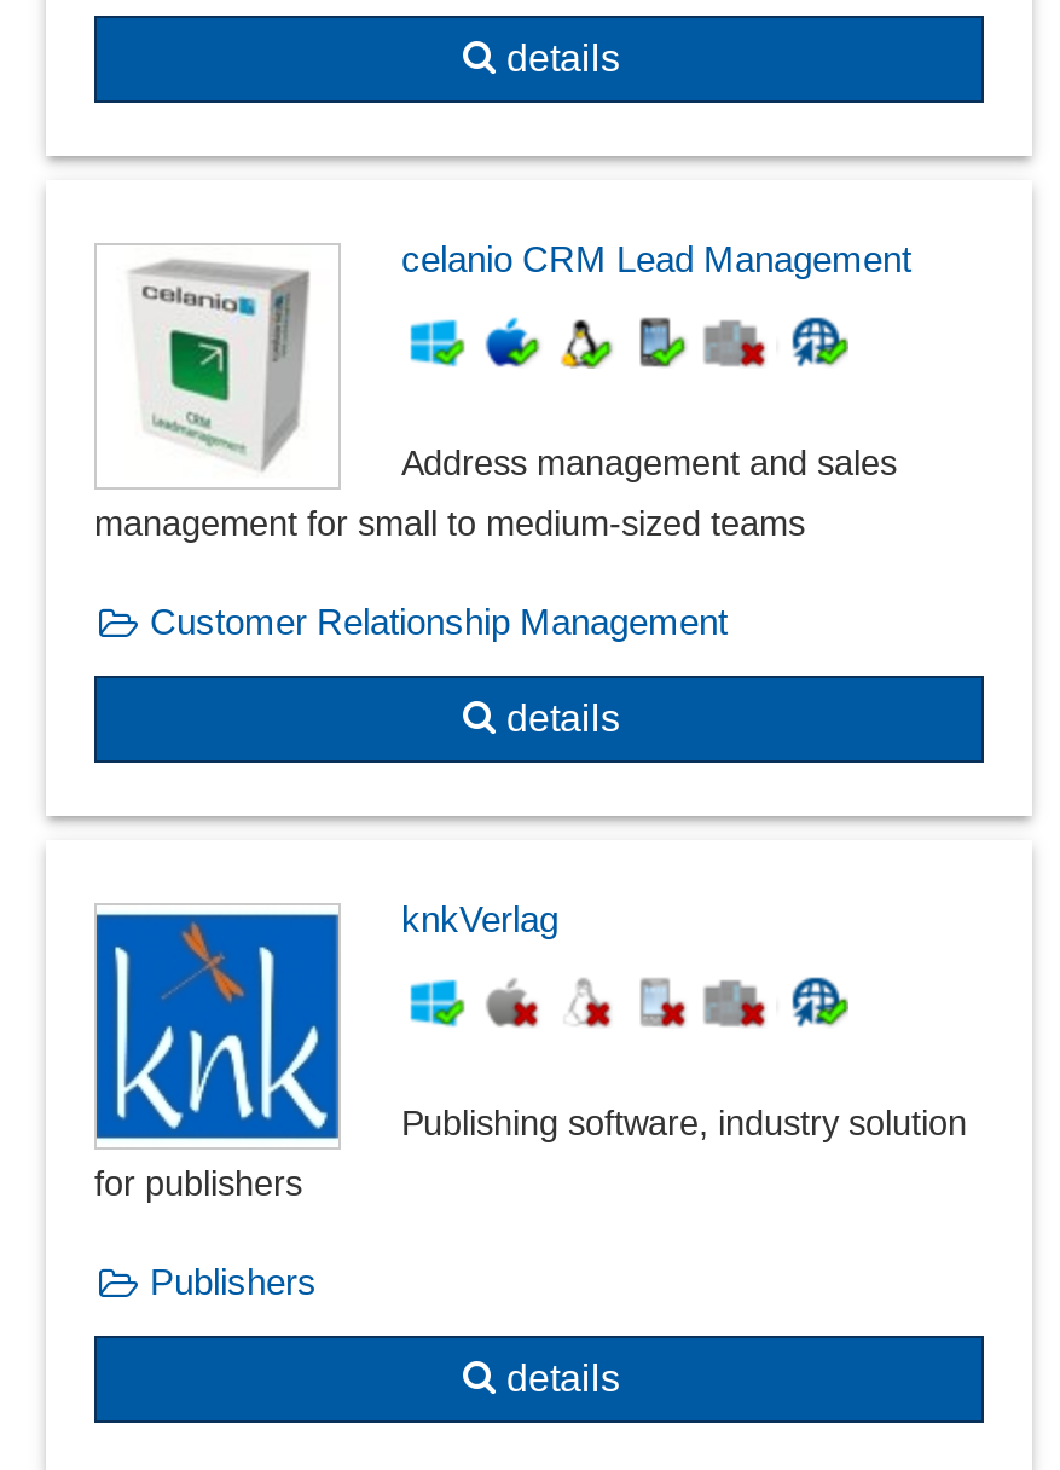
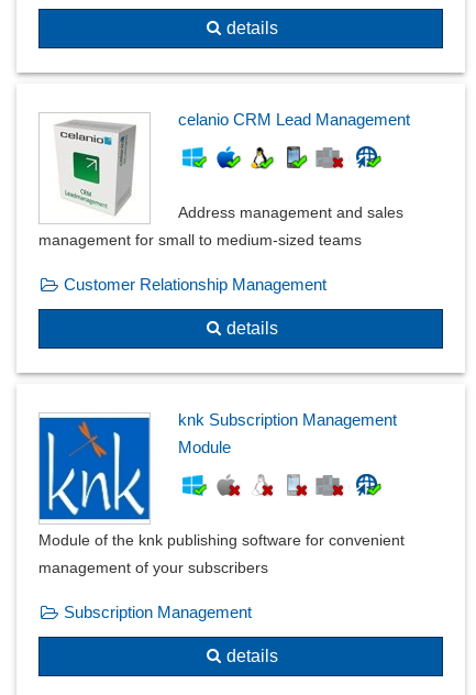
- knkVerlag
+ knk Subscription Management
+ Module

- Publishing software, industry solution
- for publishers
- Publishers
+ Module of the knk publishing software for convenient
+ management of your subscribers
+ Subscription Management
